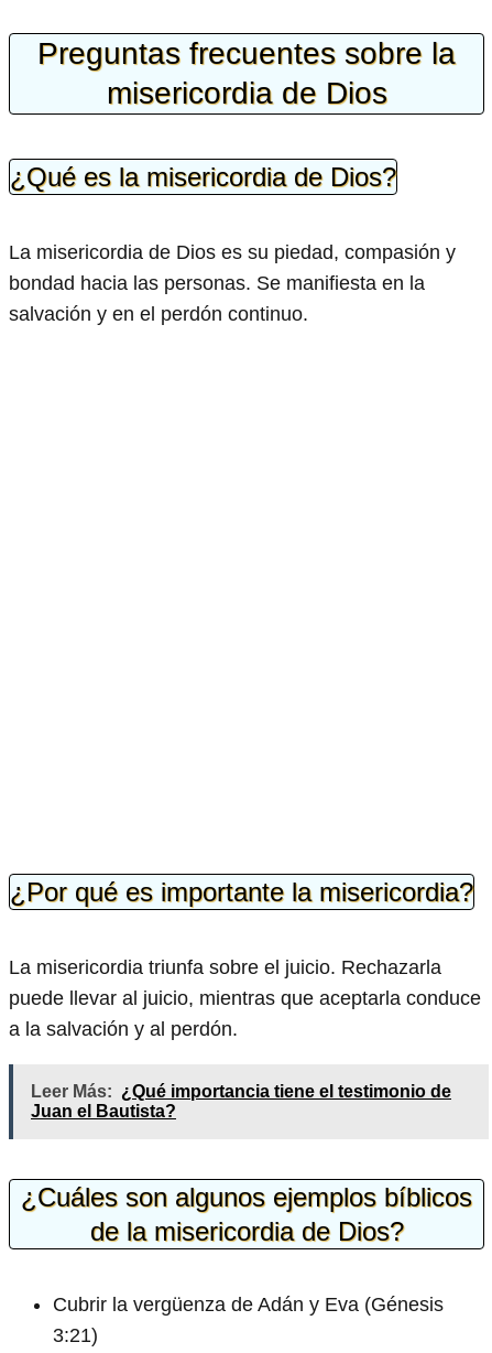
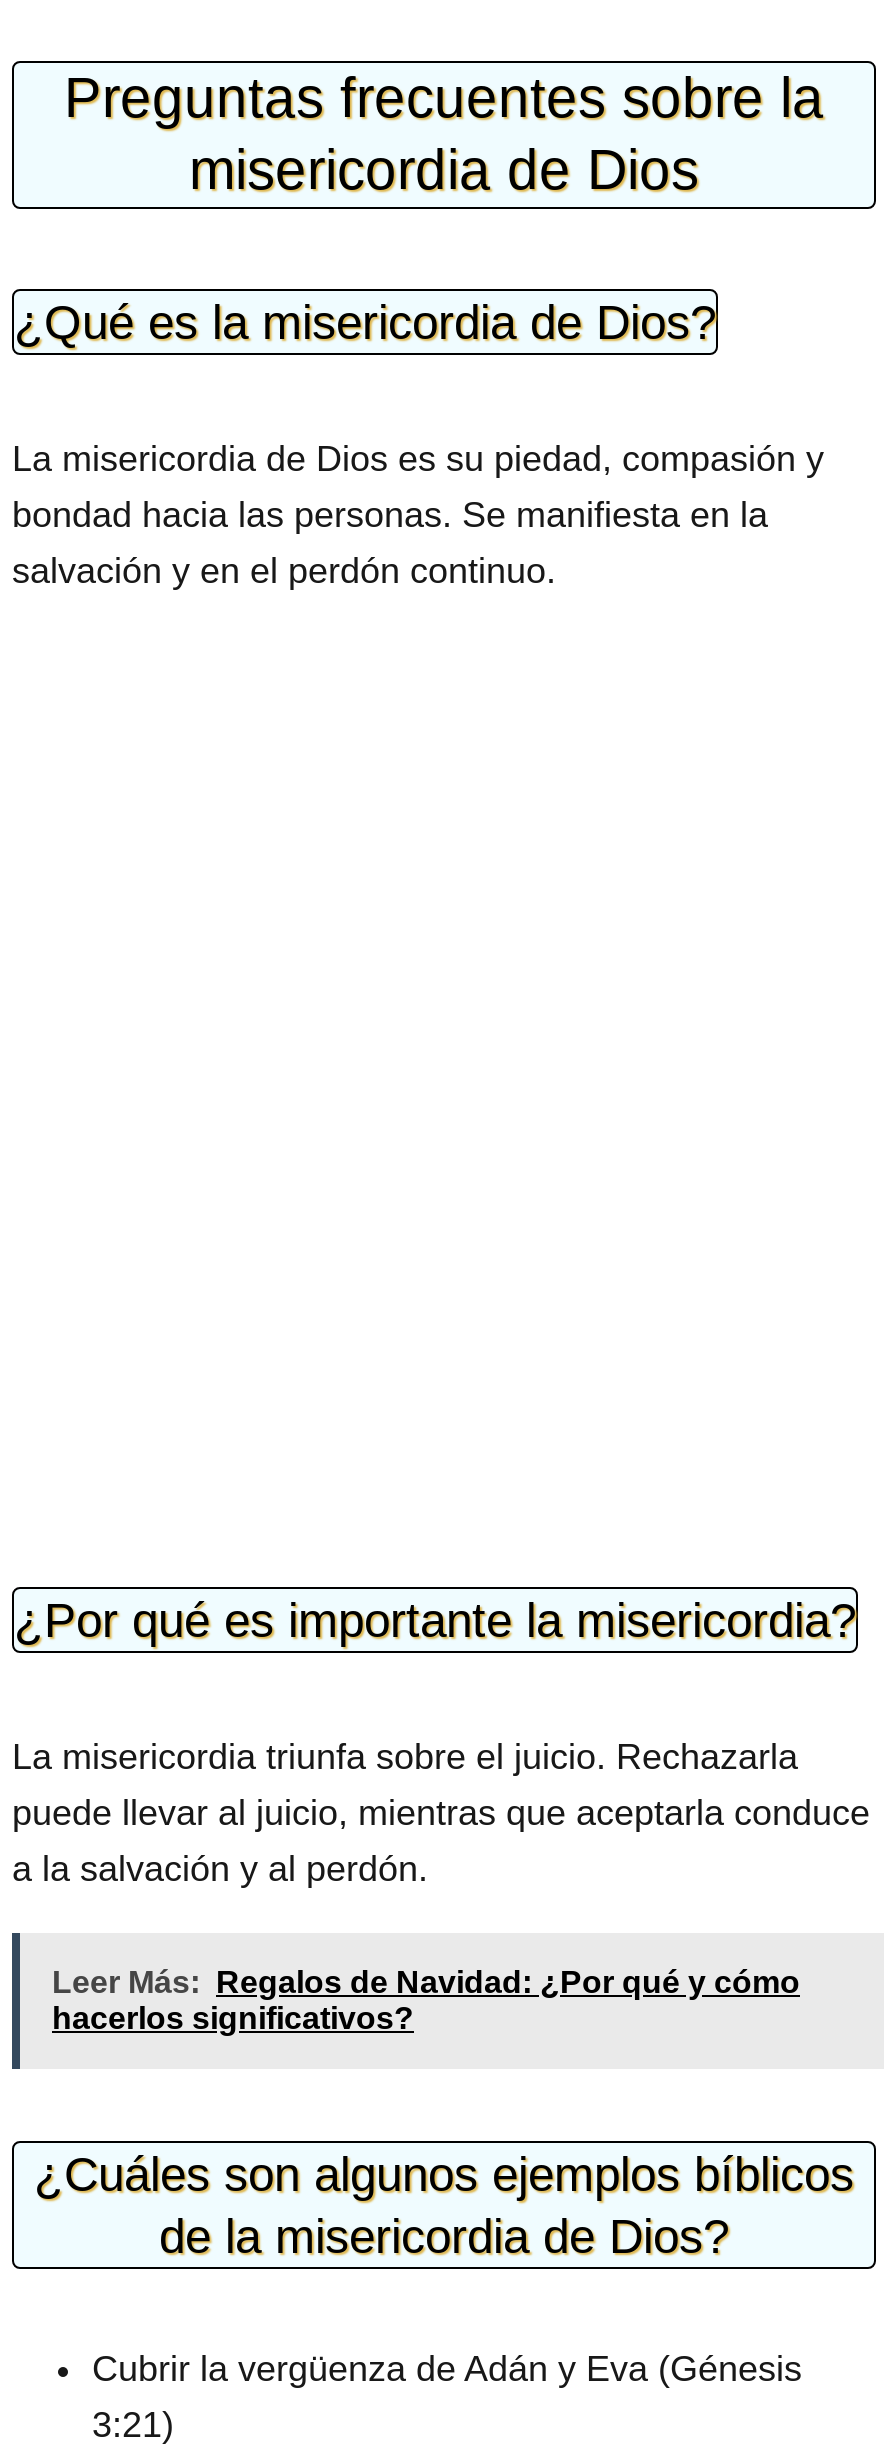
- Leer Más: ¿Qué importancia tiene el testimonio de
- Juan el Bautista?
+ Leer Más: Regalos de Navidad: ¿Por qué y cómo
+ hacerlos significativos?
